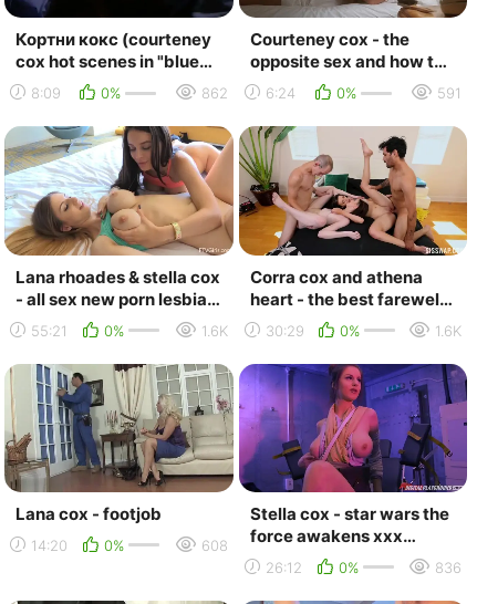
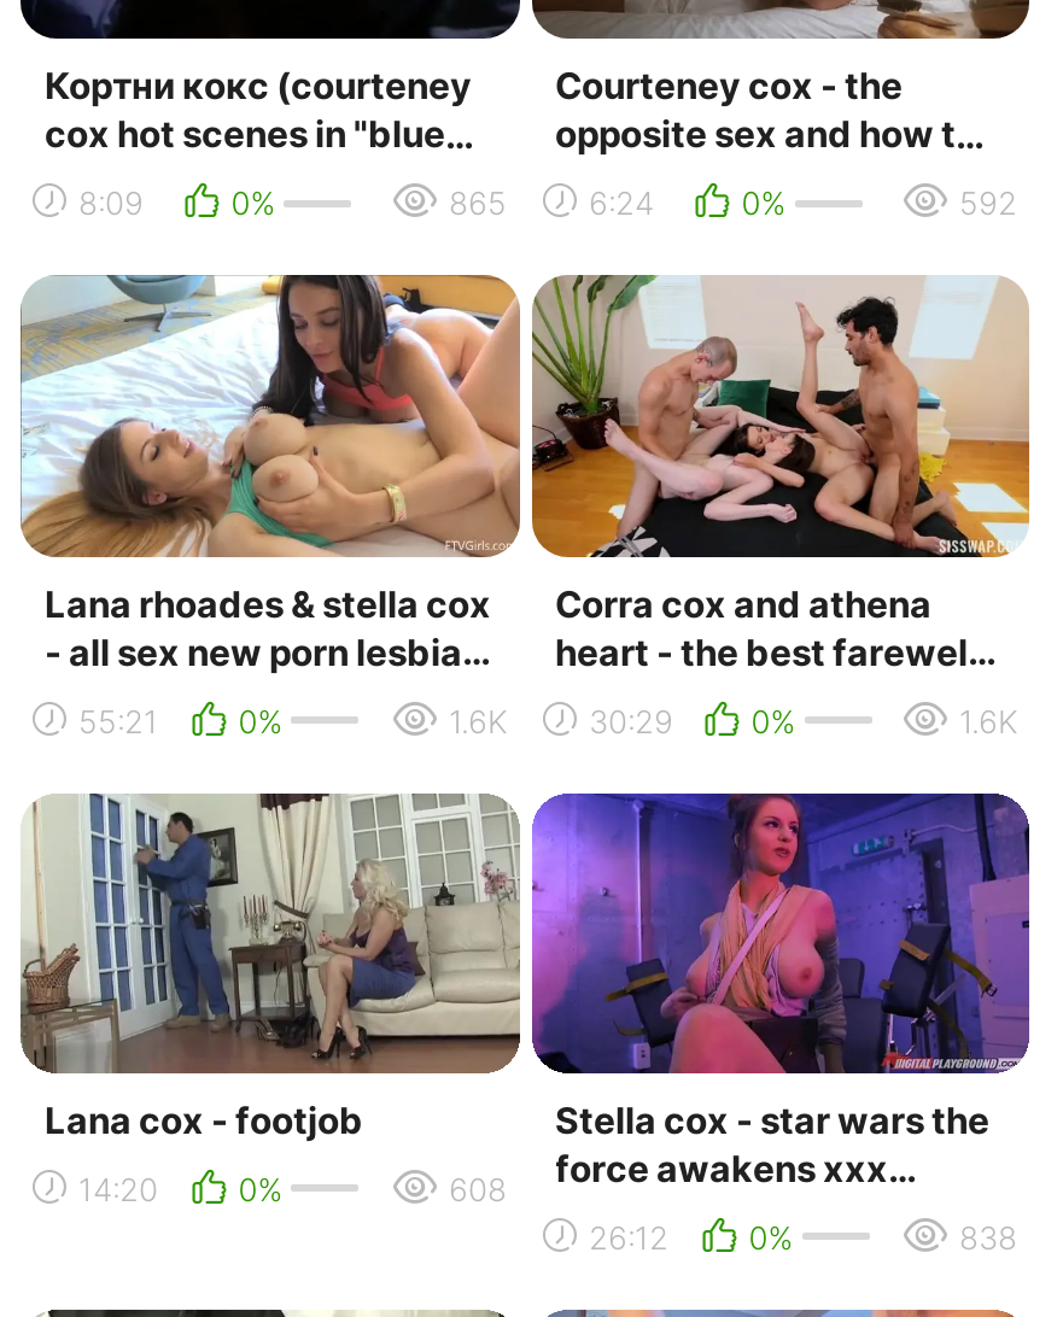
- 862
+ 865

- 591
+ 592

- 836
+ 838
